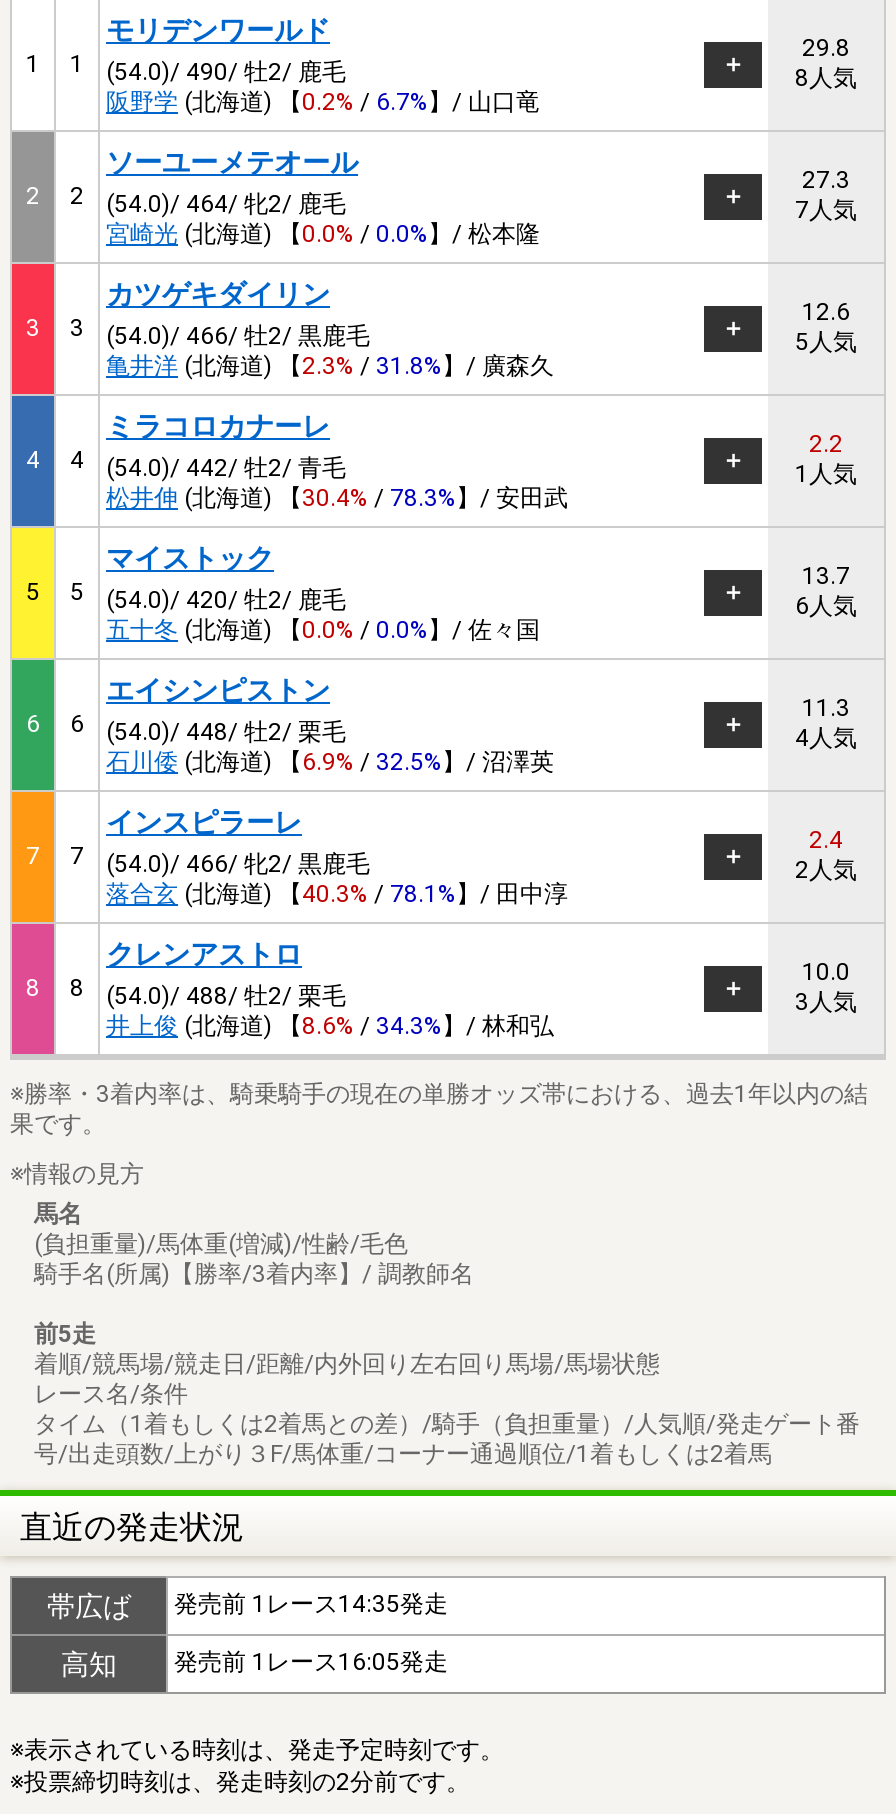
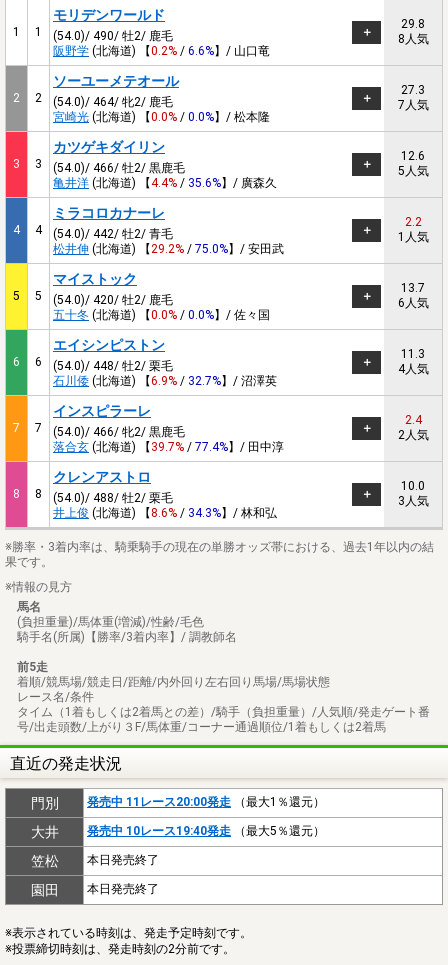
- 阪野学(北海道) 【0.2% / 6.7%】/ 山口竜
+ 阪野学(北海道) 【0.2% / 6.6%】/ 山口竜

- 亀井洋(北海道) 【2.3% / 31.8%】/ 廣森久
+ 亀井洋(北海道) 【4.4% / 35.6%】/ 廣森久

- 松井伸(北海道) 【30.4% / 78.3%】/ 安田武
+ 松井伸(北海道) 【29.2% / 75.0%】/ 安田武

- 石川倭(北海道) 【6.9% / 32.5%】/ 沼澤英
+ 石川倭(北海道) 【6.9% / 32.7%】/ 沼澤英

- 落合玄(北海道) 【40.3% / 78.1%】/ 田中淳
+ 落合玄(北海道) 【39.7% / 77.4%】/ 田中淳

- 帯広ば
- 発売前 1レース14:35発走
- 高知
- 発売前 1レース16:05発走
+ 門別
+ 発売中 11レース20:00発走（最大1％還元）
+ 大井
+ 発売中 10レース19:40発走（最大5％還元）
+ 笠松
+ 本日発売終了
+ 園田
+ 本日発売終了
